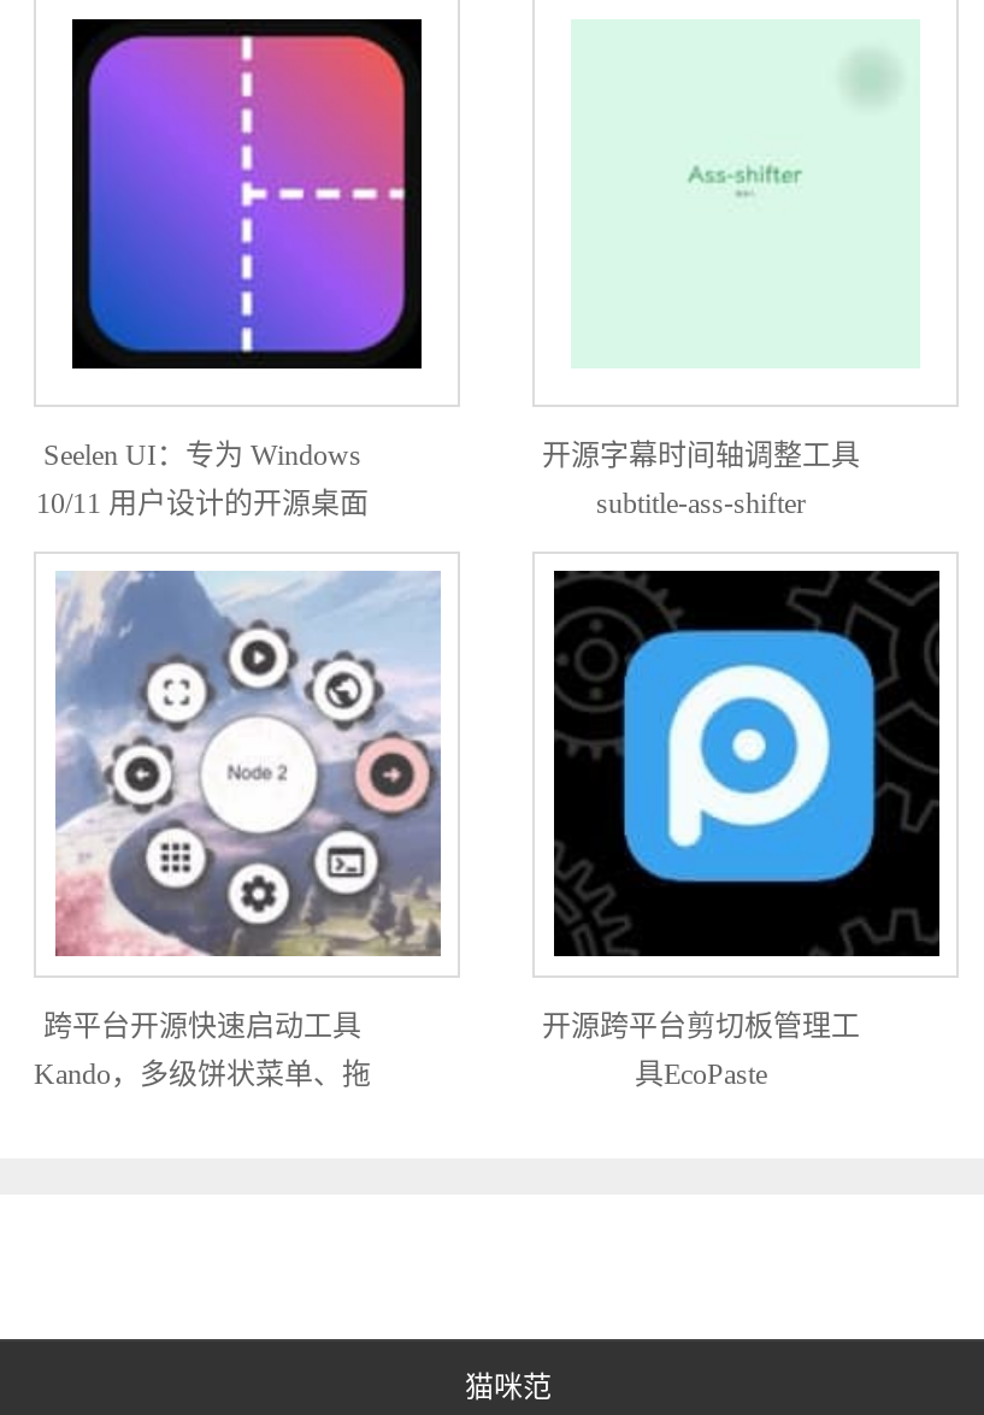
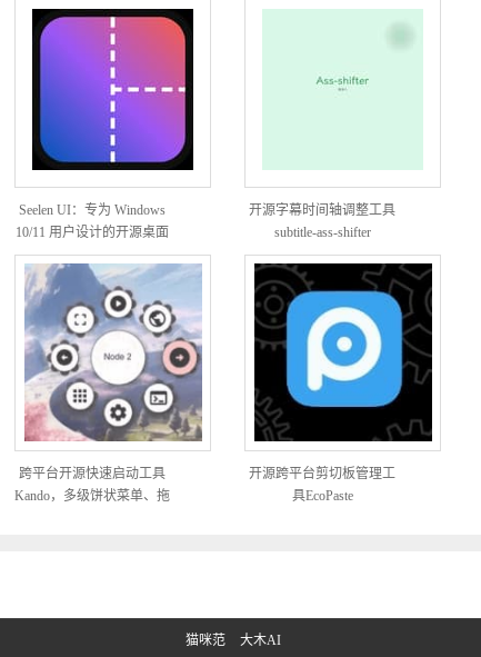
+ 大木AI
